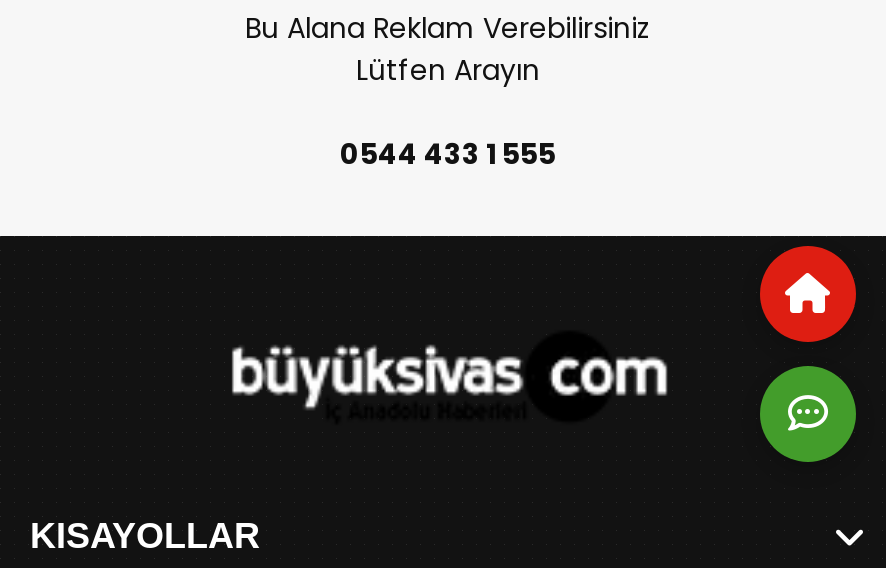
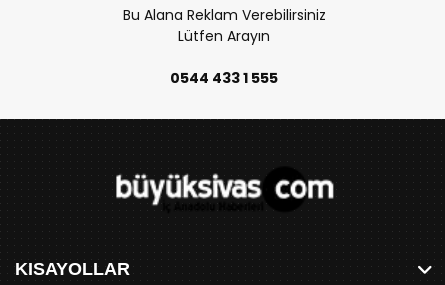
- [image]

- [image]
